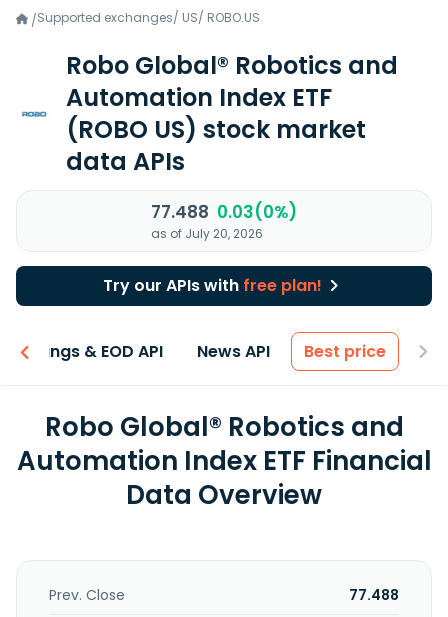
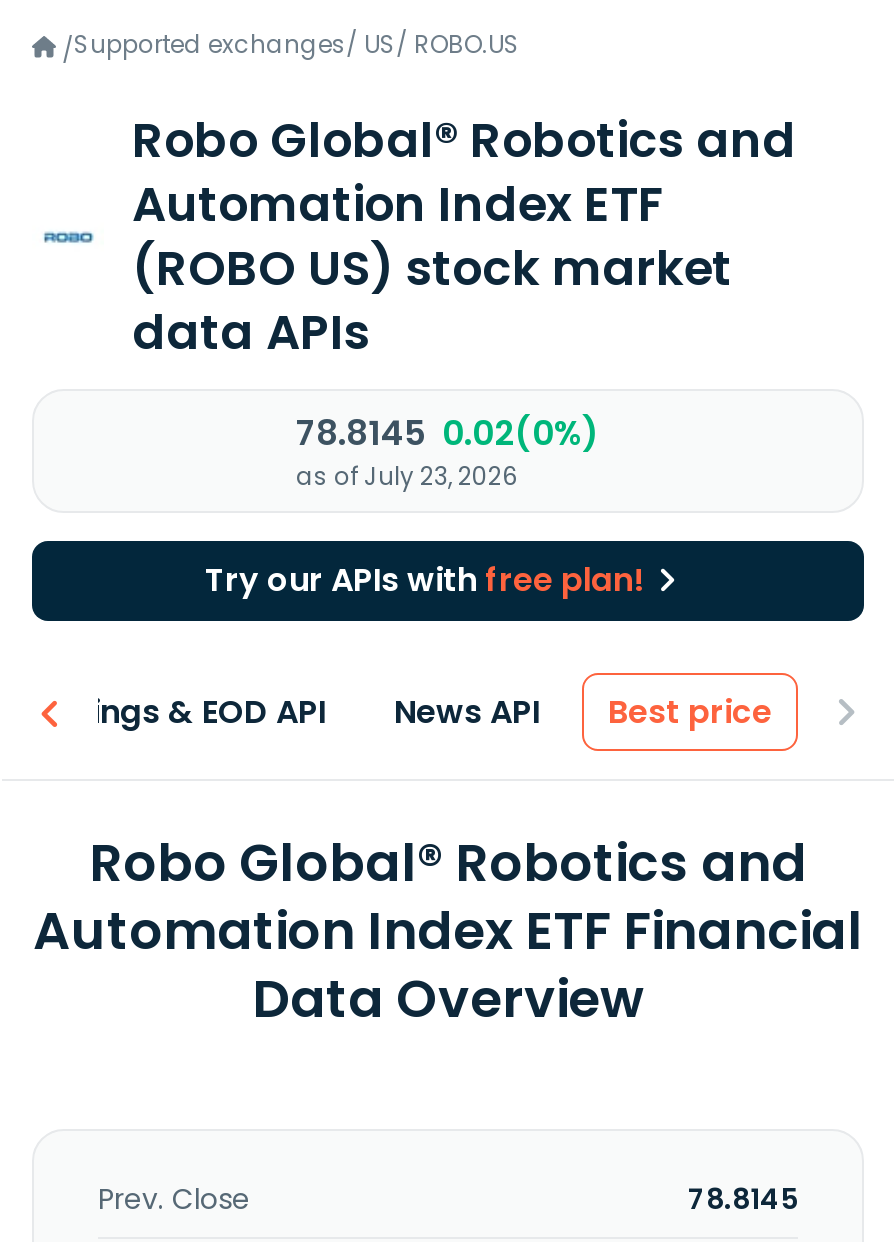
- 77.488 0.03(0%)
+ 78.8145 0.02(0%)

- as of July 20, 2026
+ as of July 23, 2026

- 77.488
+ 78.8145
